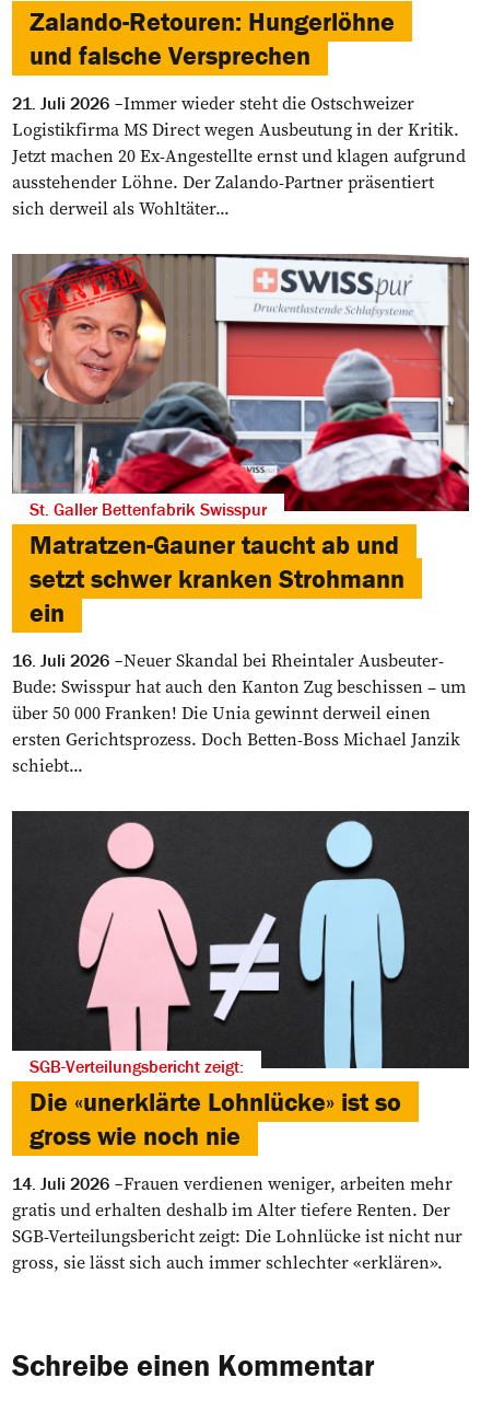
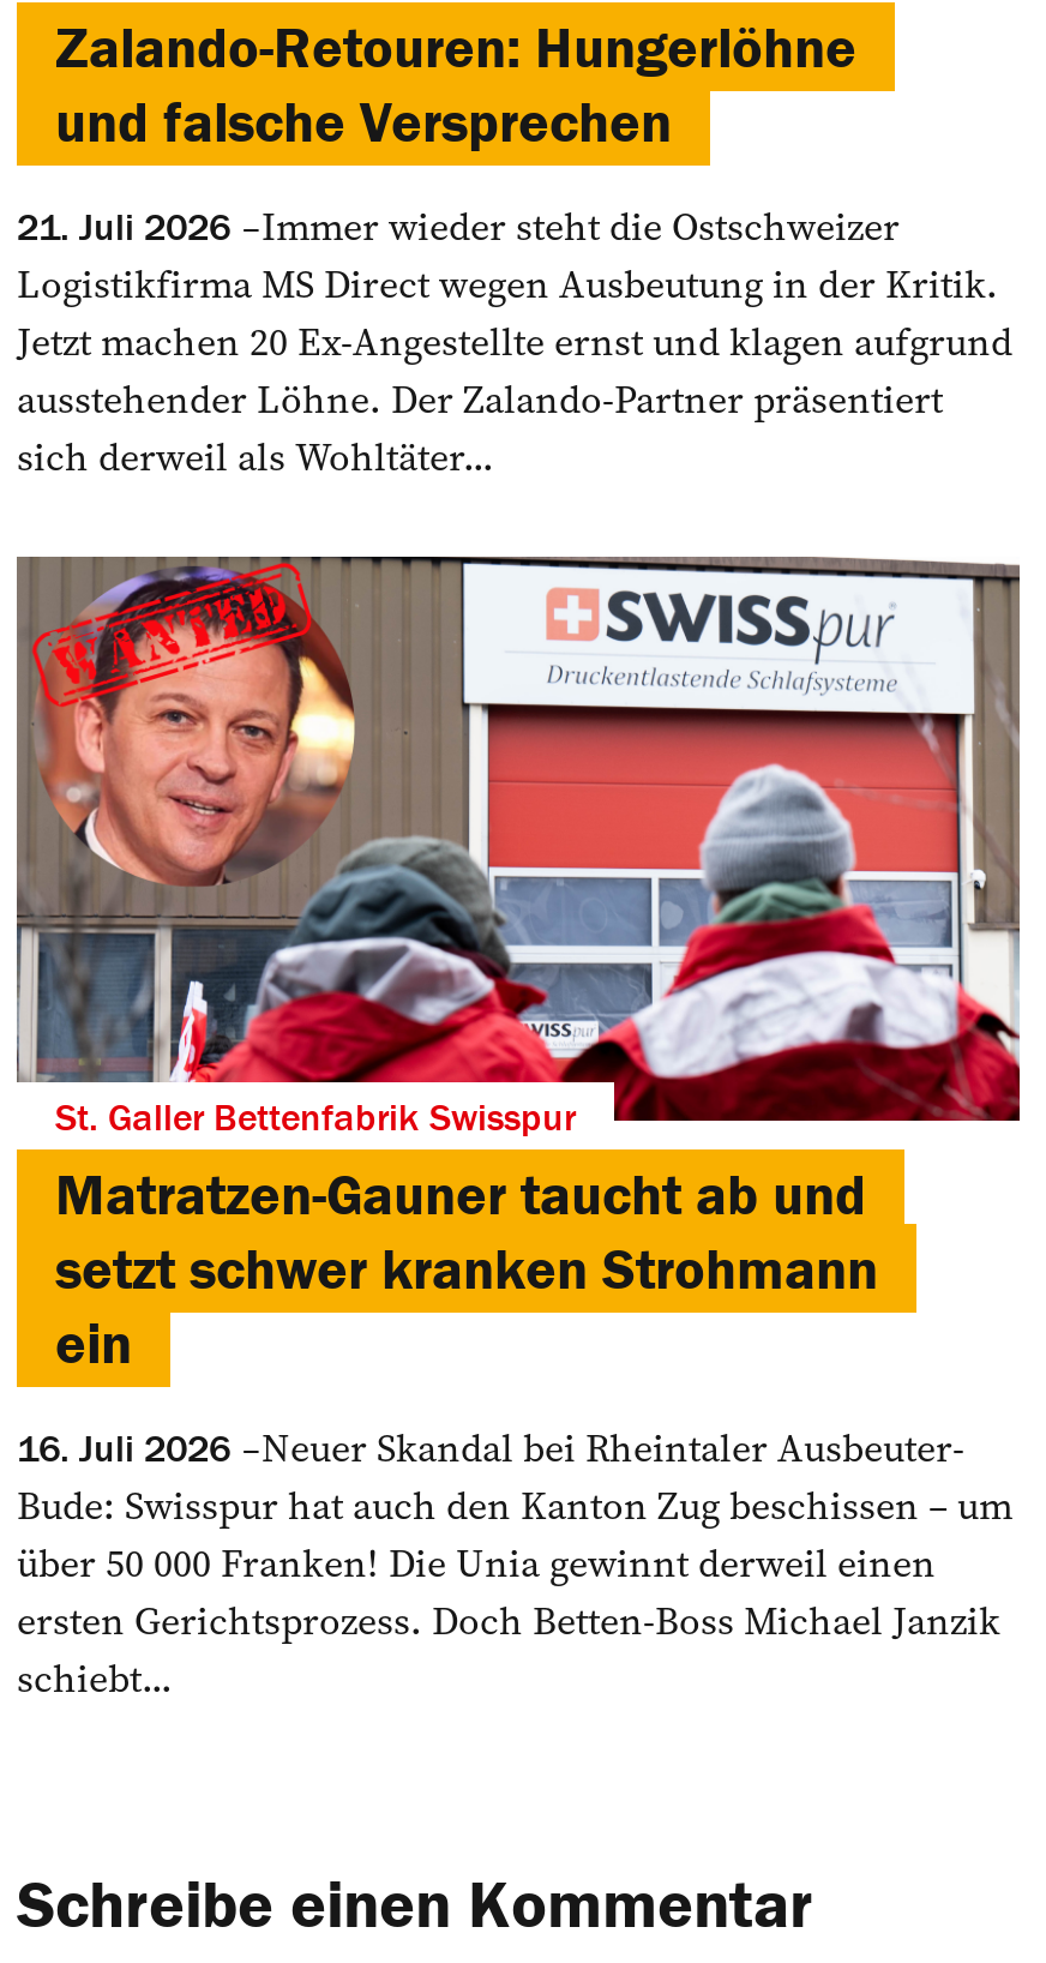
- [image]
- SGB-Verteilungsbericht zeigt:
- Die «unerklärte Lohnlücke» ist so
- gross wie noch nie
- 14. Juli 2026
- Frauen verdienen weniger, arbeiten mehr
- gratis und erhalten deshalb im Alter tiefere Renten. Der
- SGB-Verteilungsbericht zeigt: Die Lohnlücke ist nicht nur
- gross, sie lässt sich auch immer schlechter «erklären».
